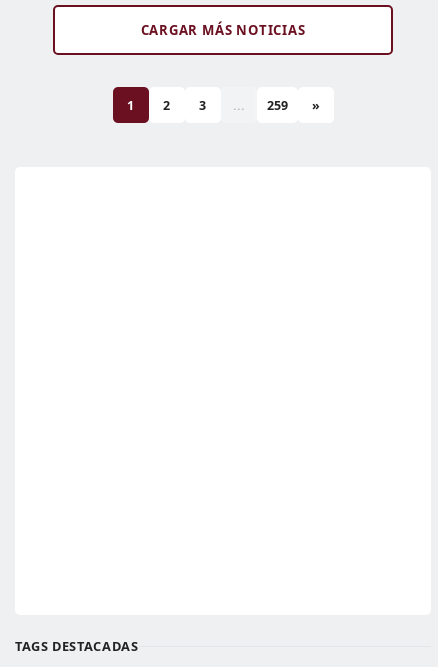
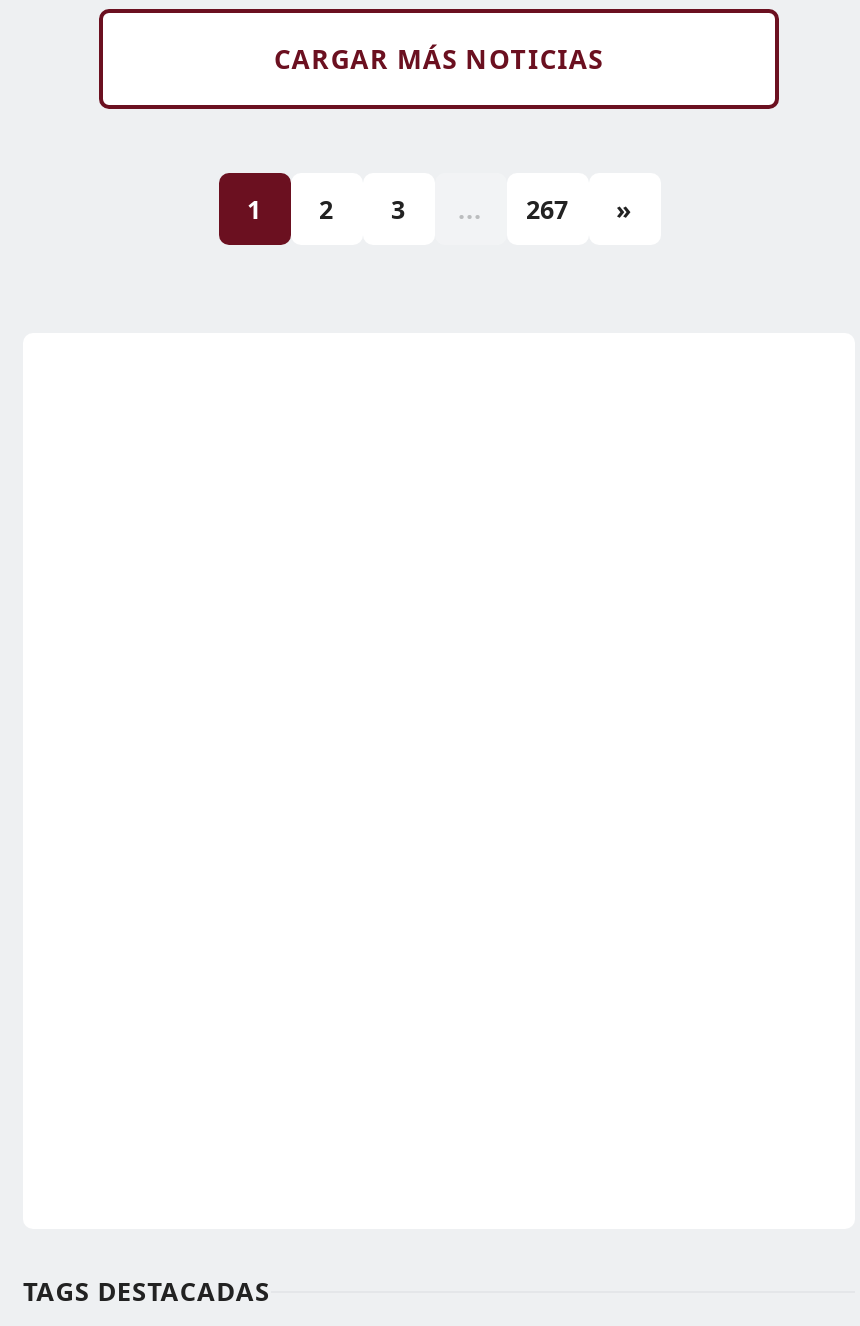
- 259
+ 267
